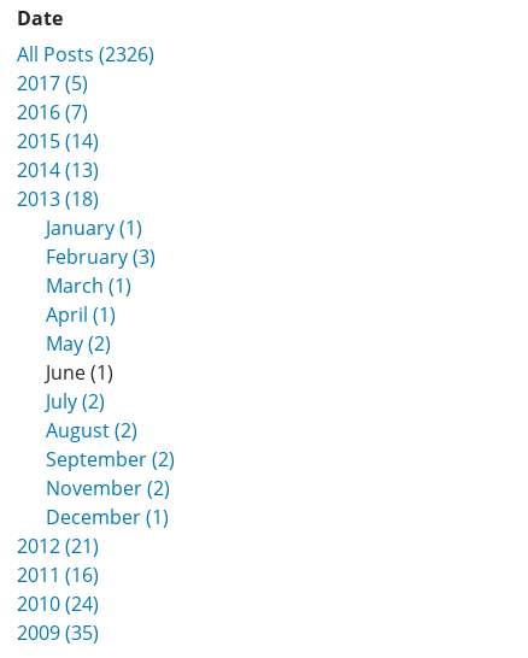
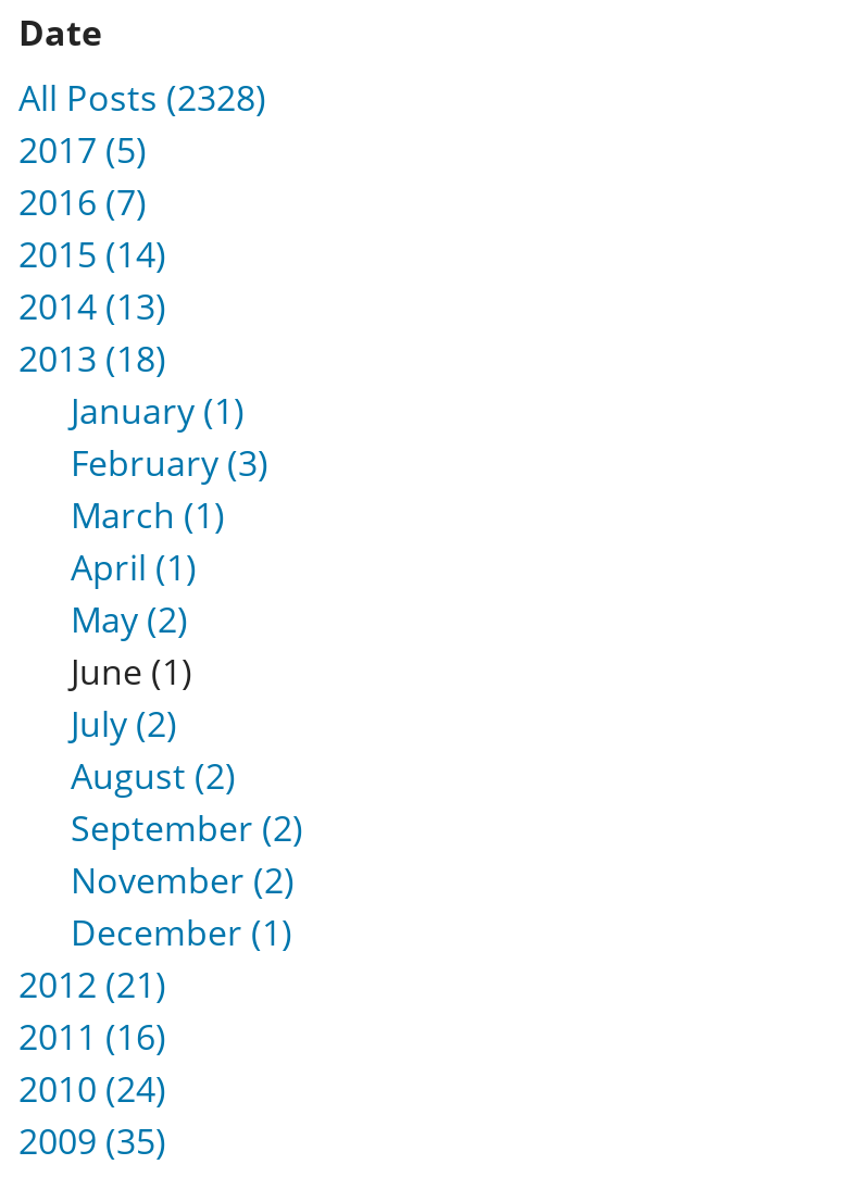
- All Posts (2326)
+ All Posts (2328)
